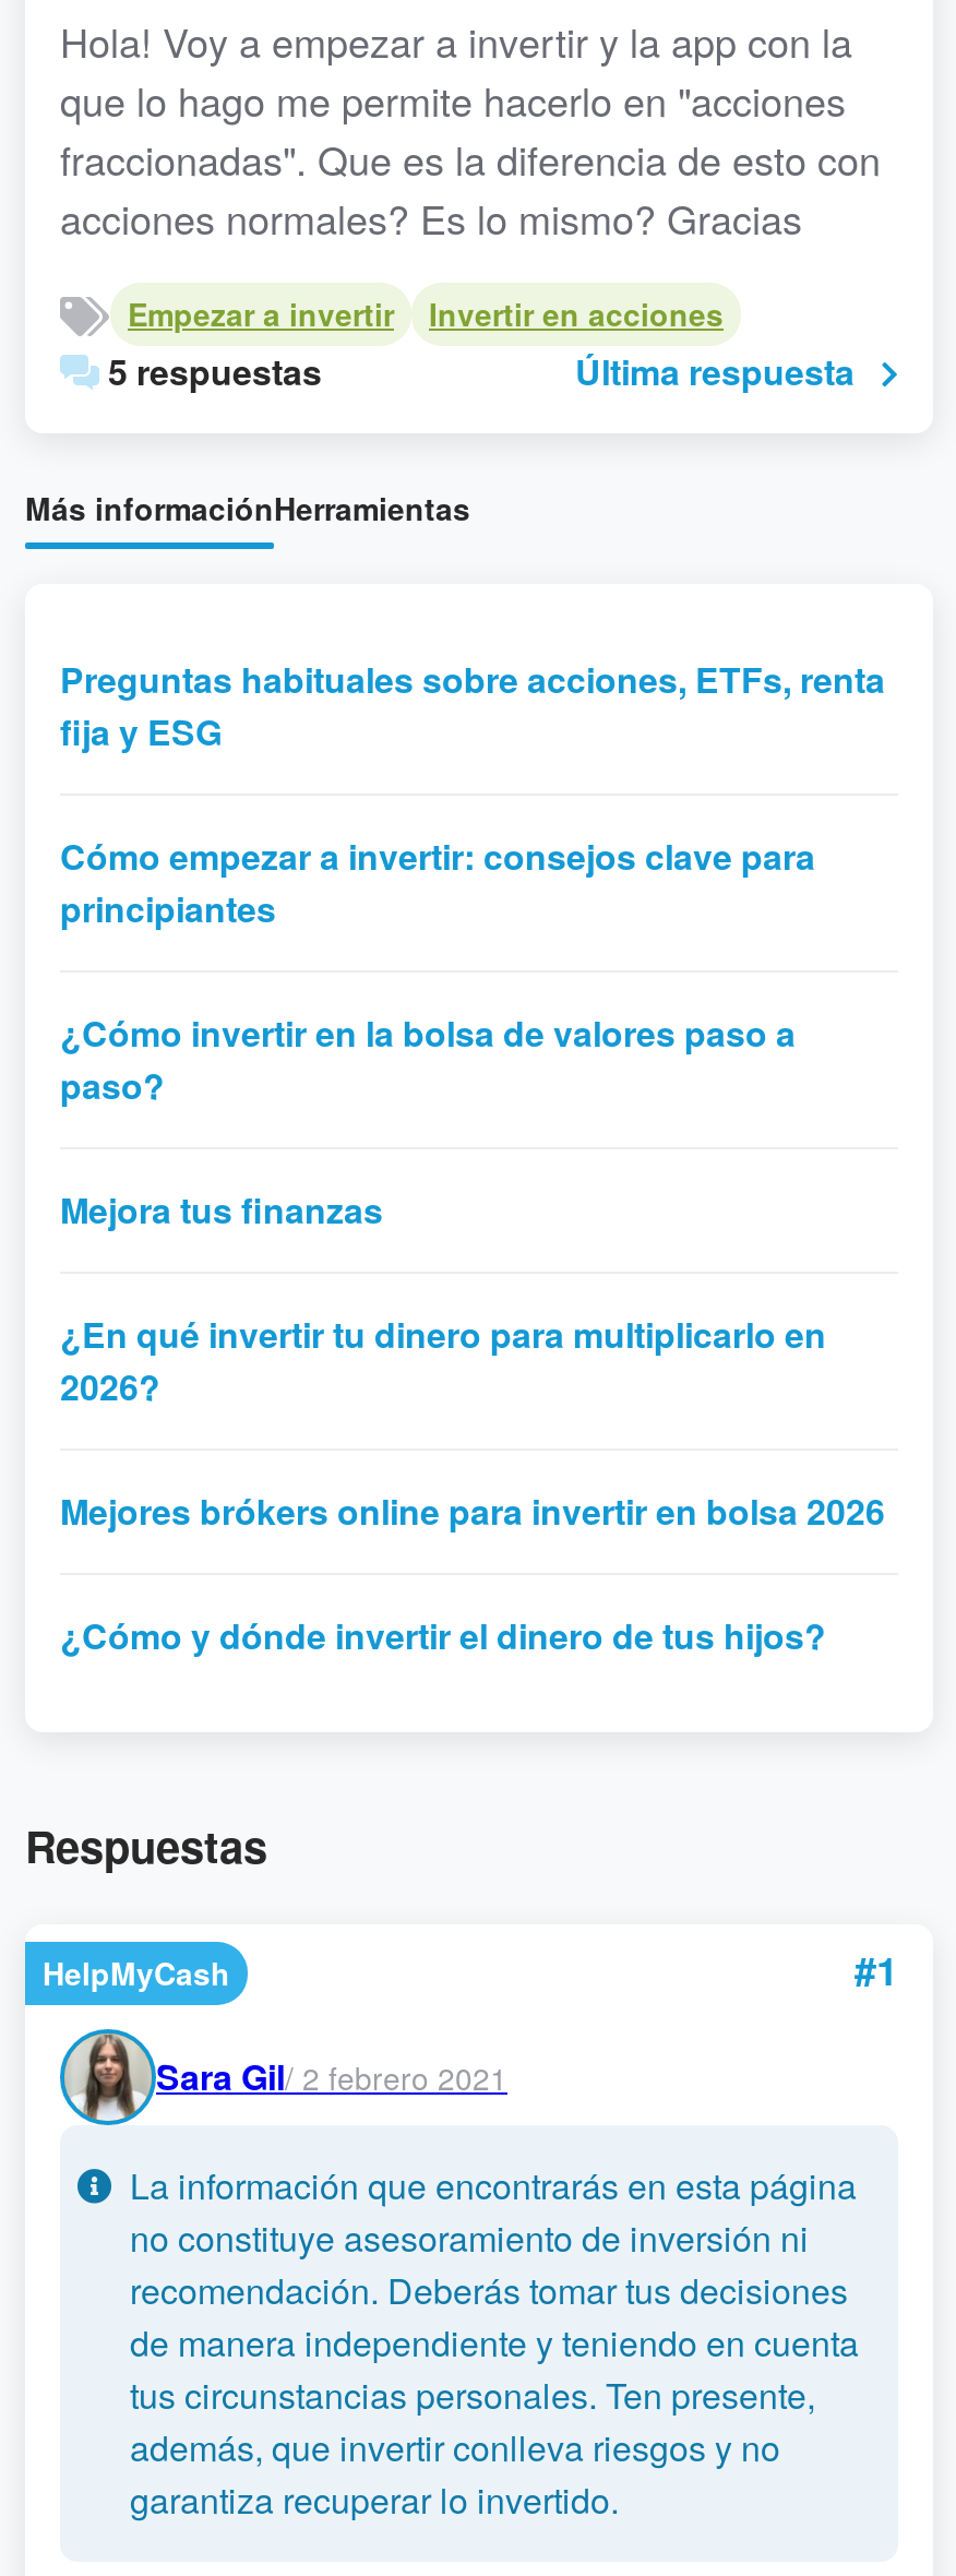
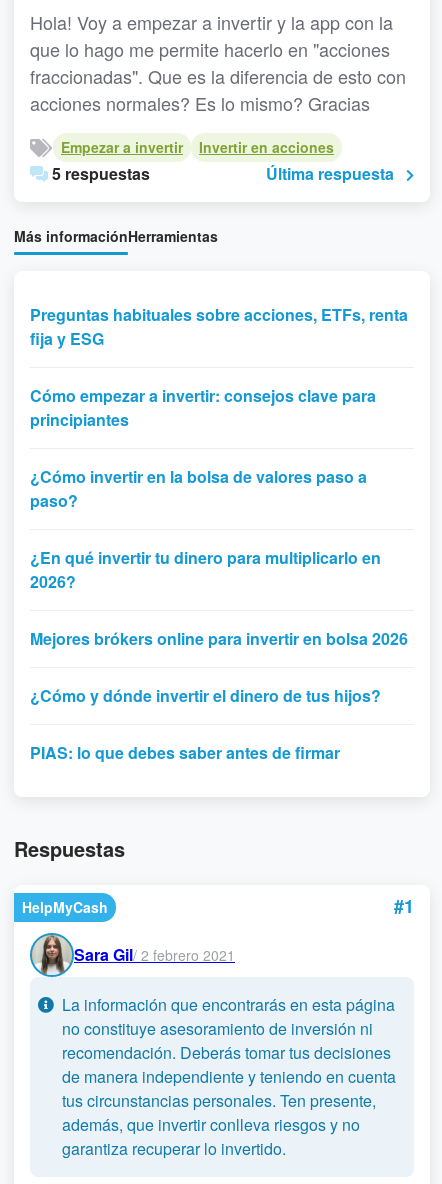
- Mejora tus finanzas

moved up: ¿En qué invertir tu dinero para multiplicarlo en | 2026? | Mejores brókers online para invertir en bolsa 2026 | ¿Cómo y dónde invertir el dinero de tus hijos?

+ PIAS: lo que debes saber antes de firmar
